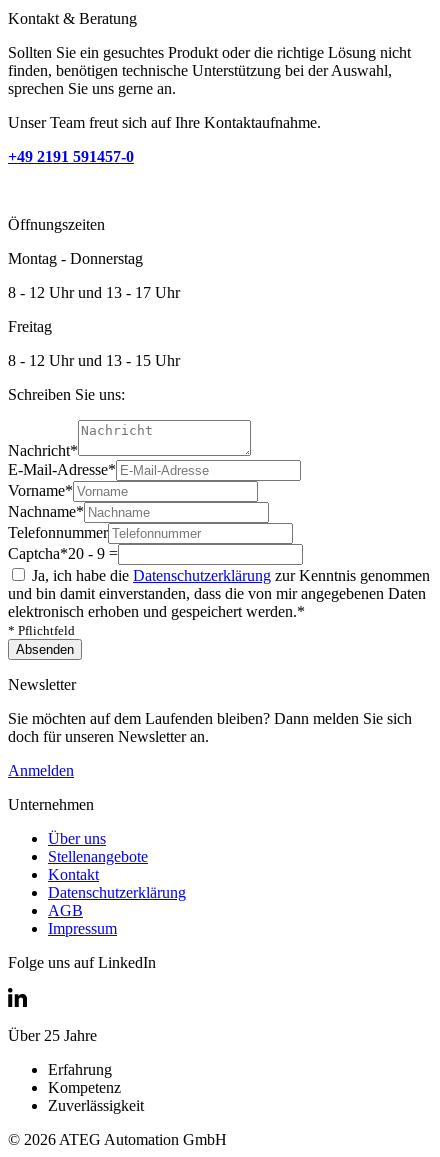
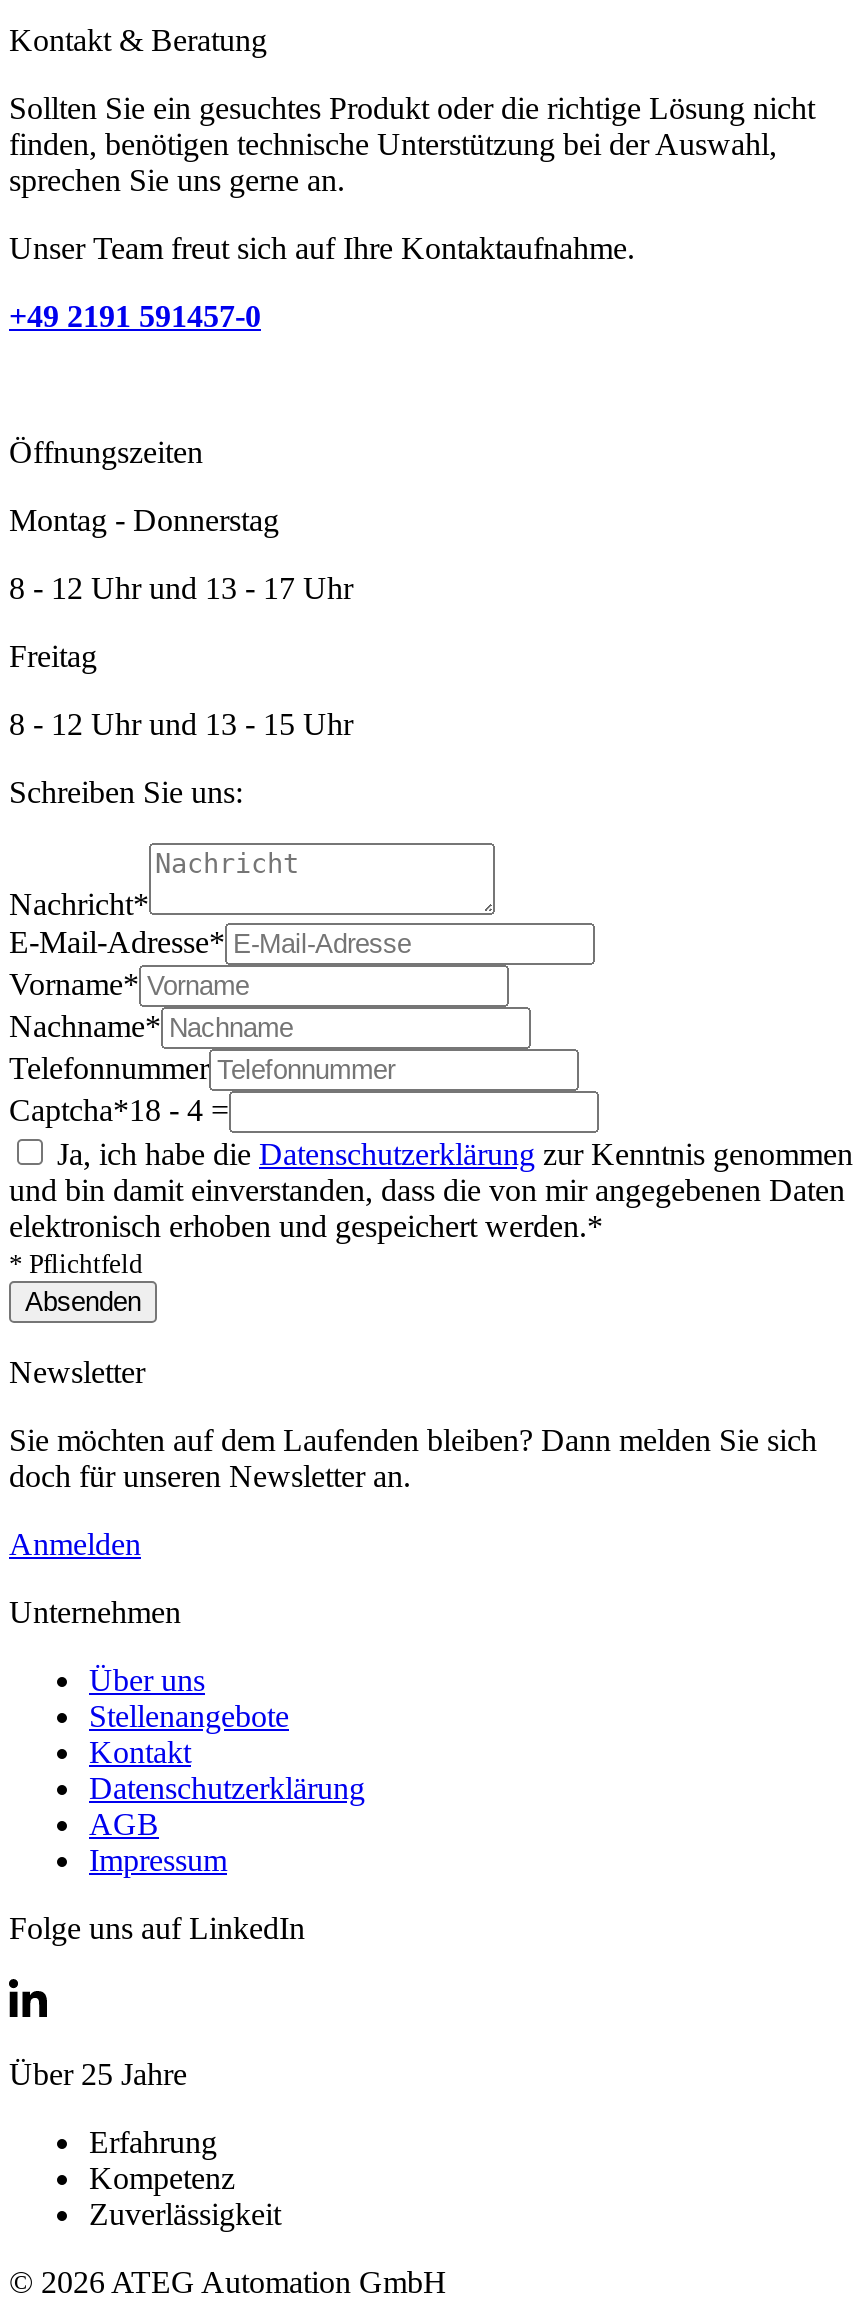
- Captcha*20 - 9 =
+ Captcha*18 - 4 =
